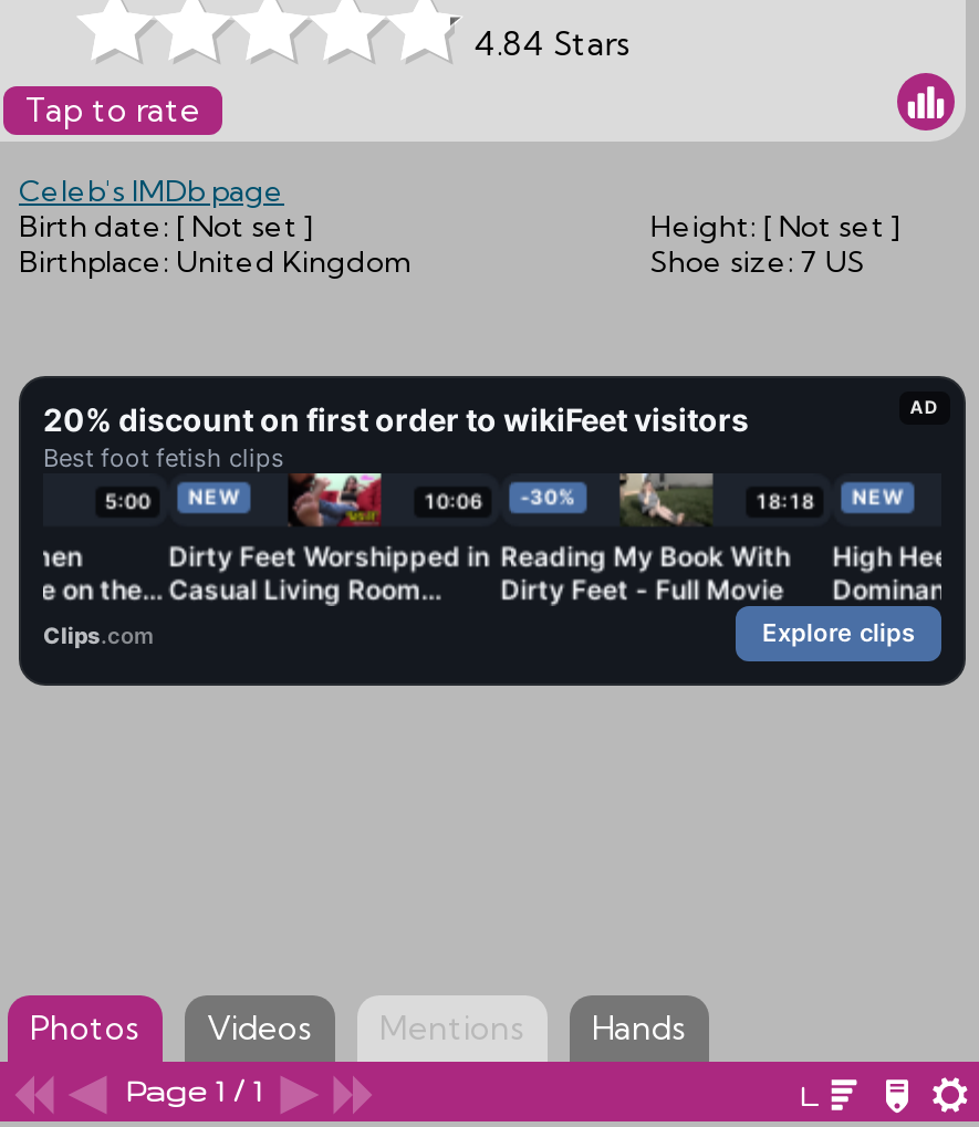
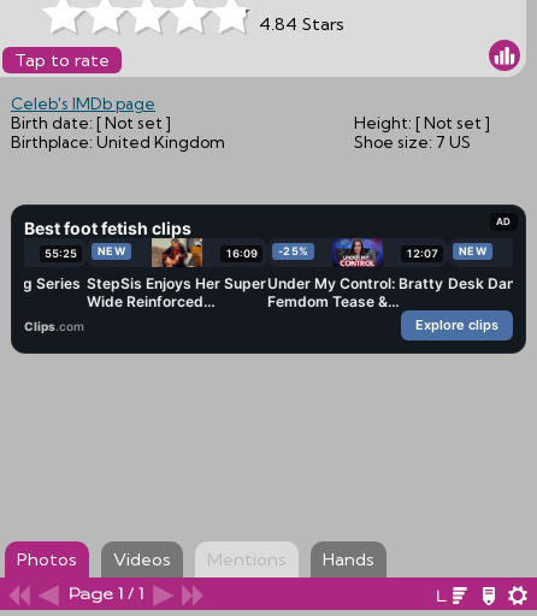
- [image]
+ [image]
